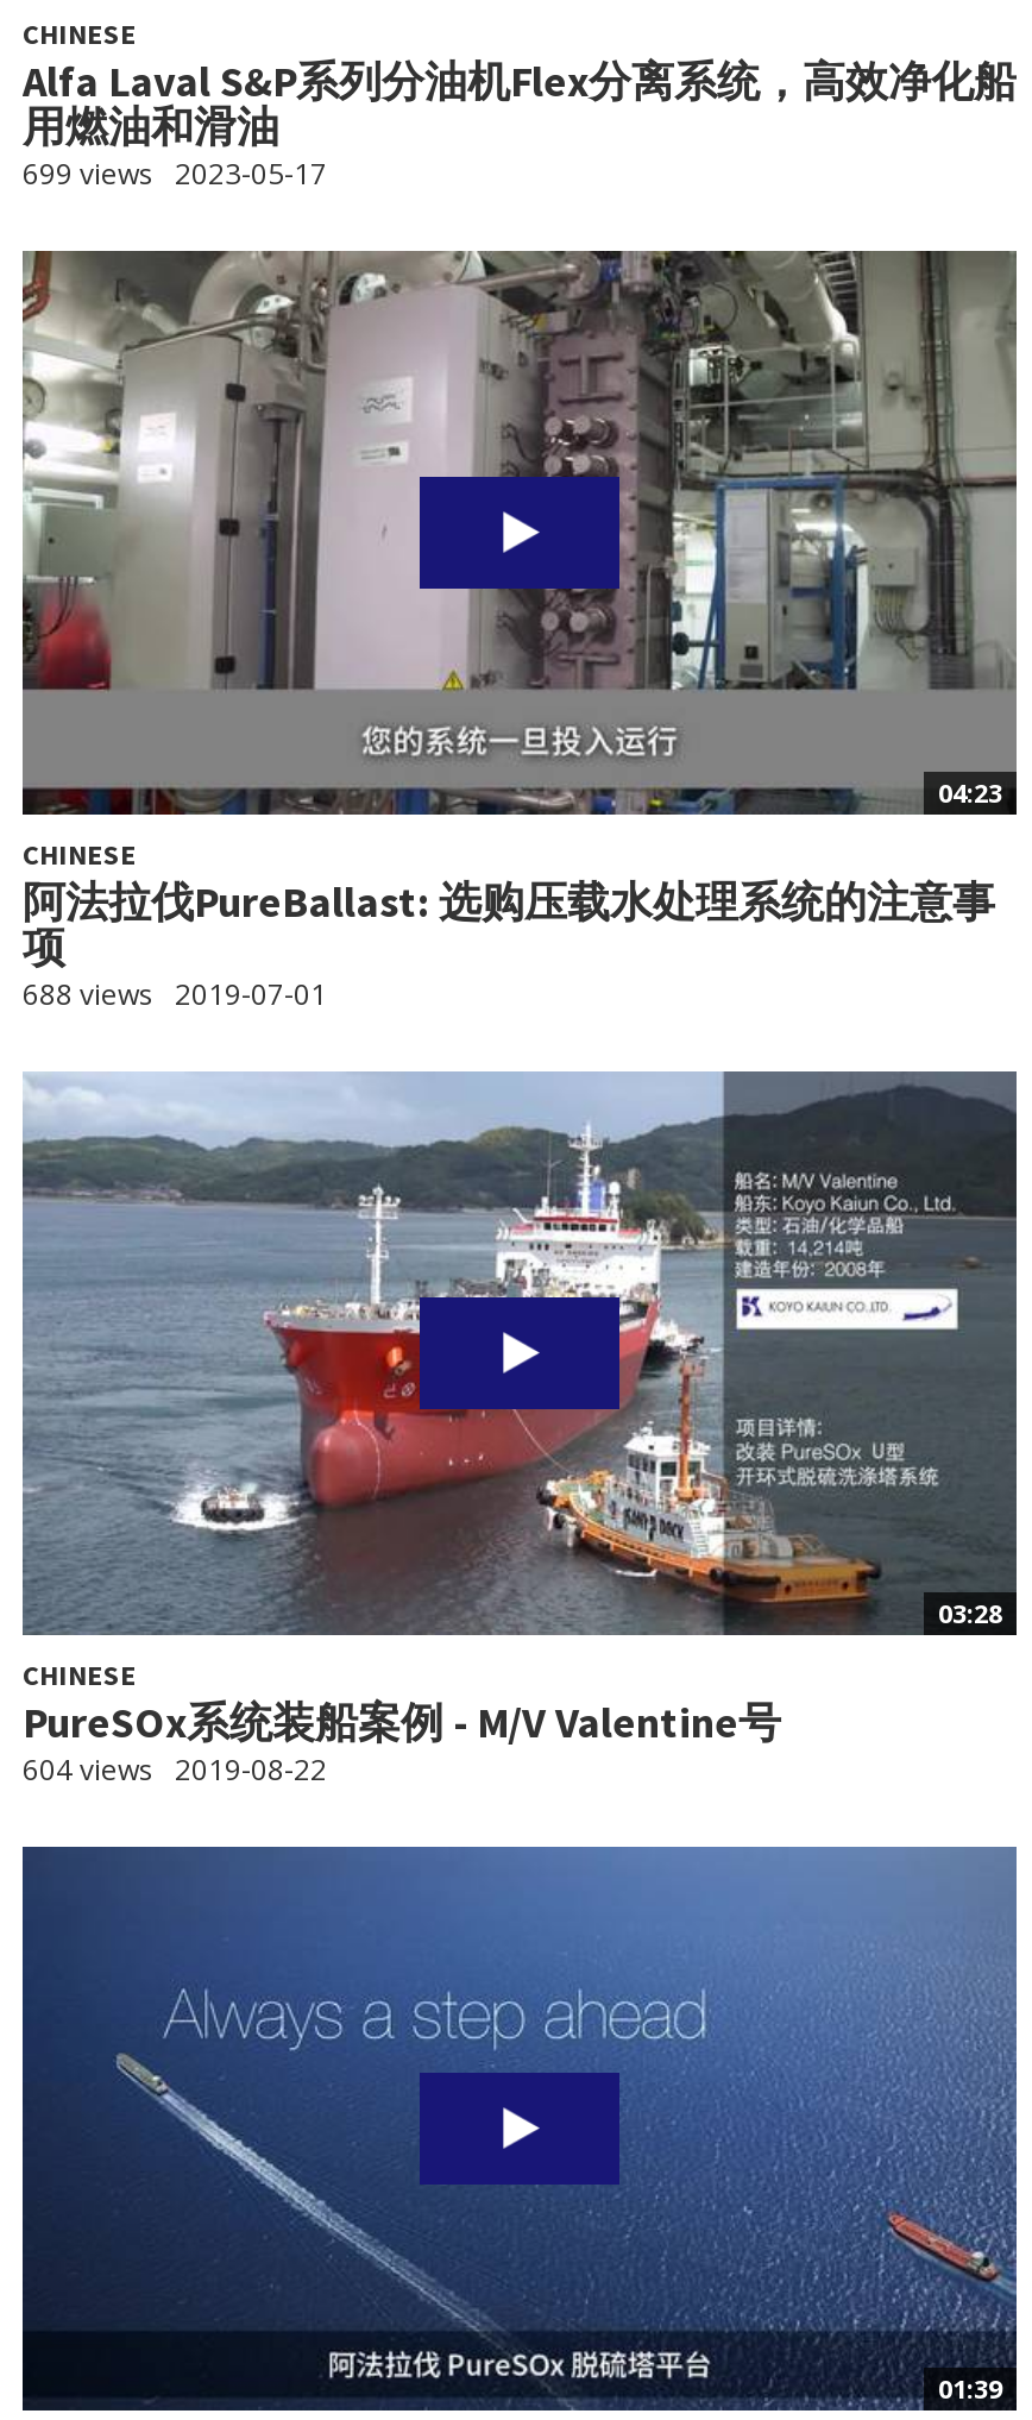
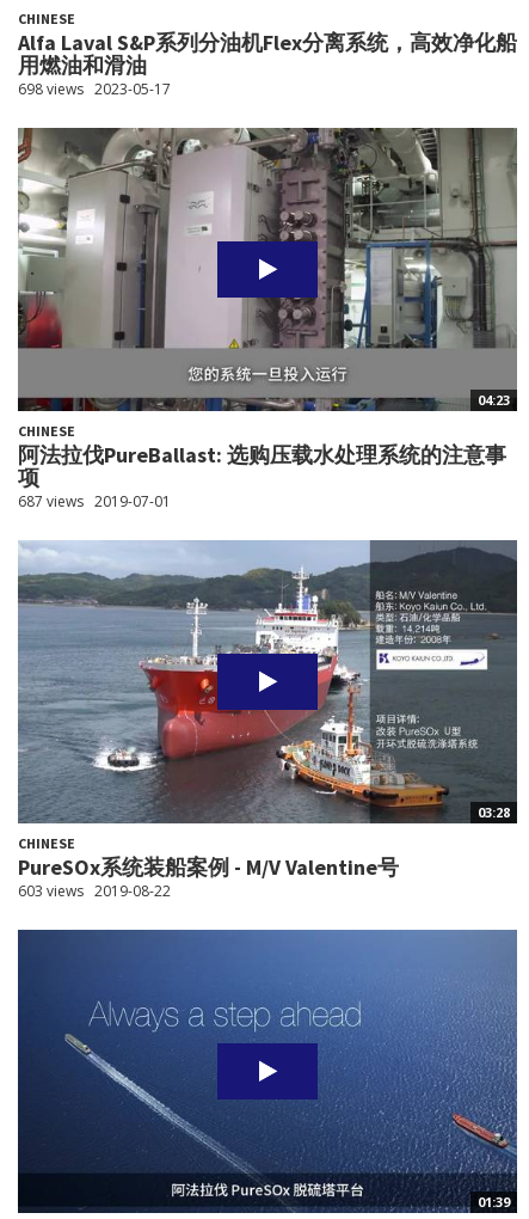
- 699 views 2023-05-17
+ 698 views 2023-05-17

- 688 views 2019-07-01
+ 687 views 2019-07-01

- 604 views 2019-08-22
+ 603 views 2019-08-22
